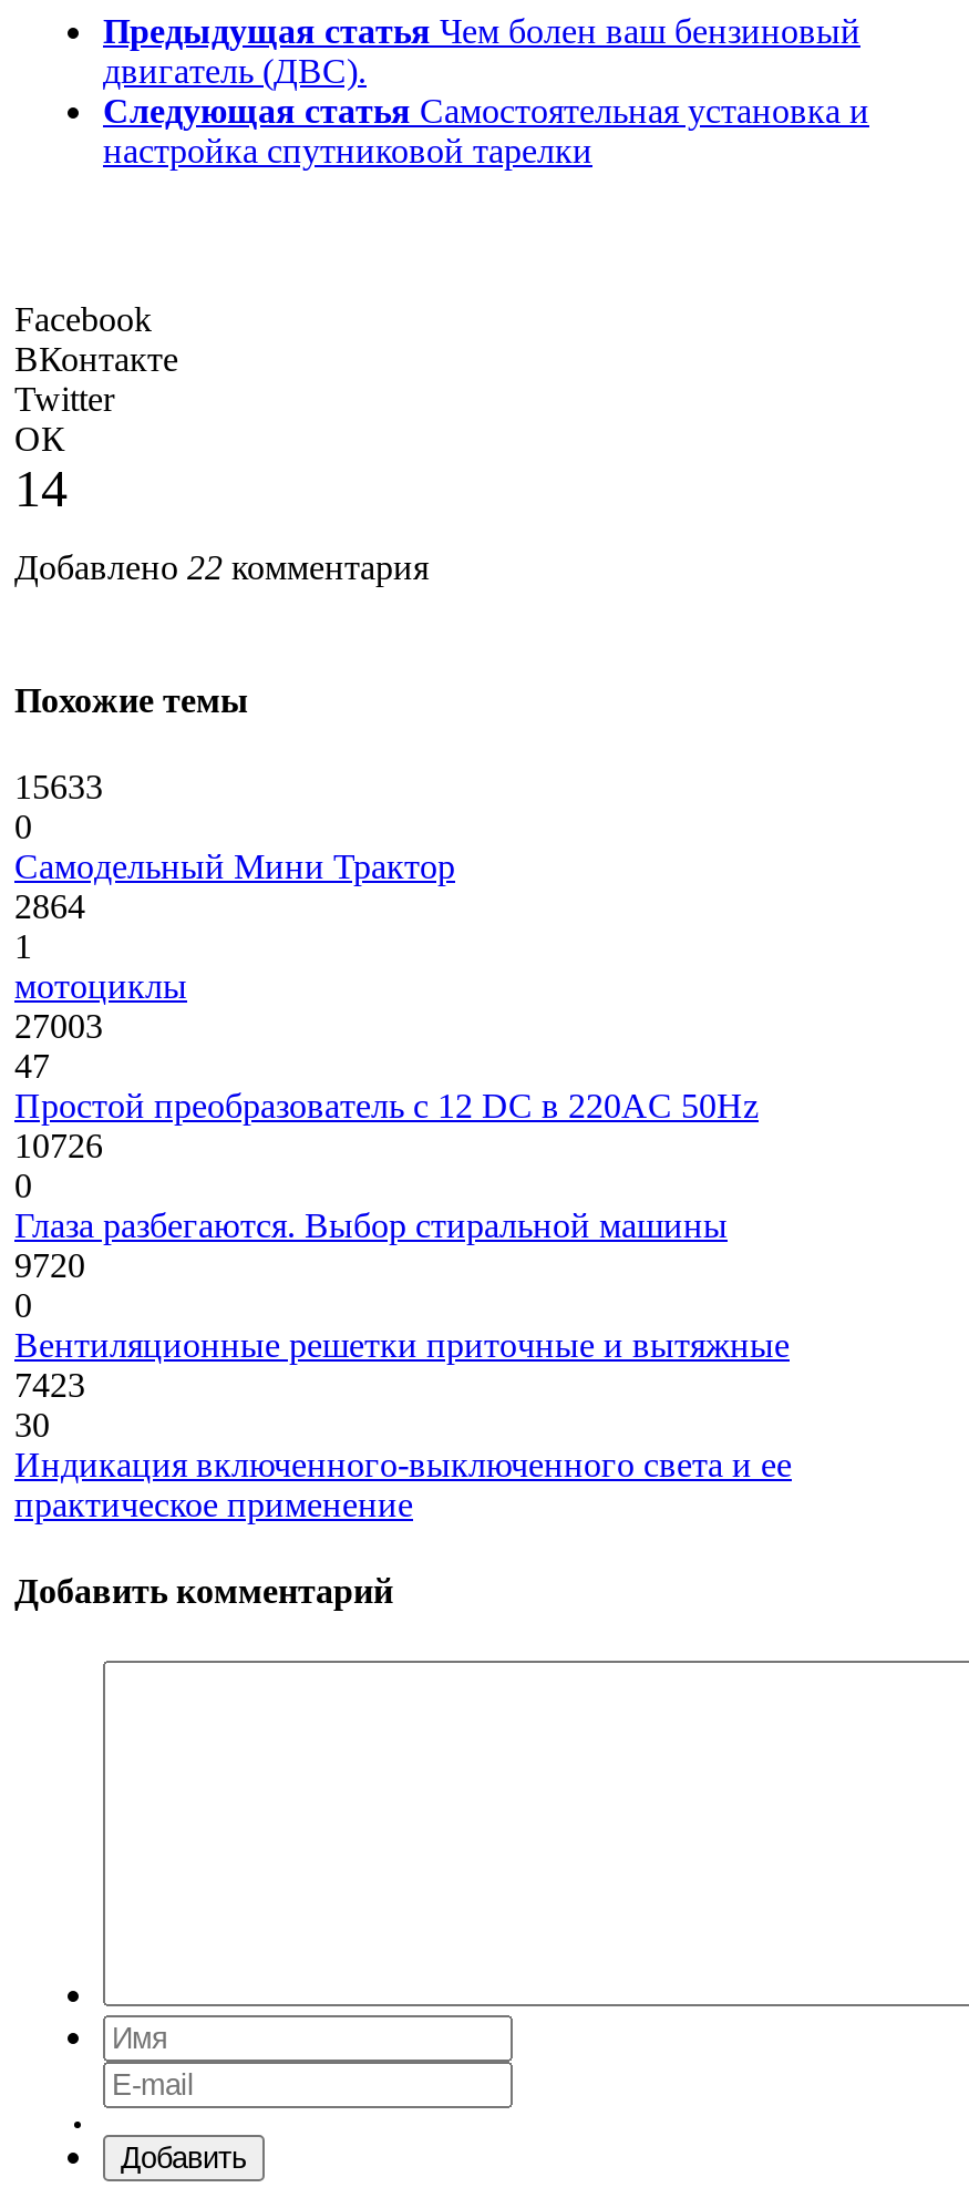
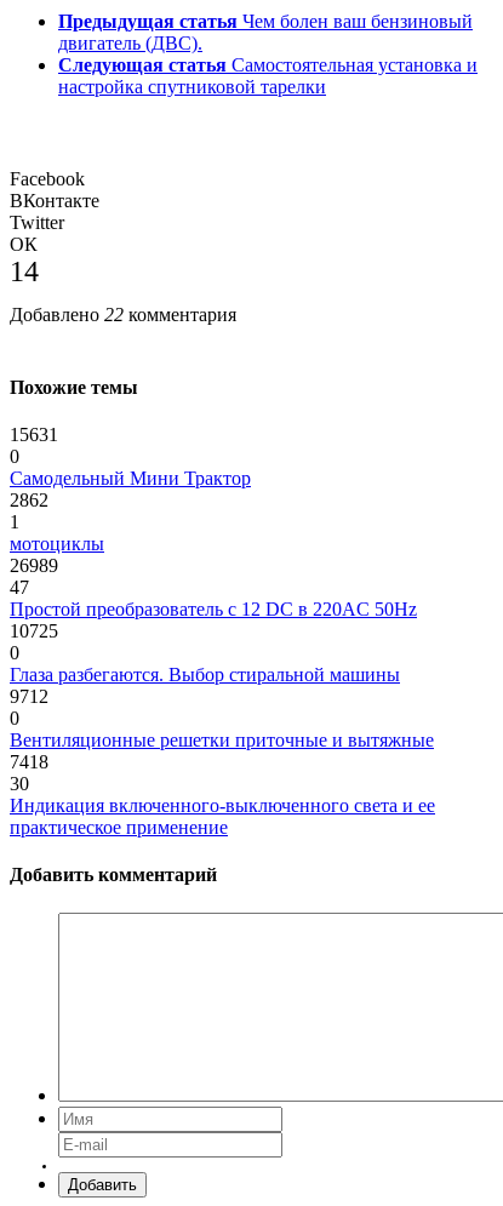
- 15633
+ 15631

- 2864
+ 2862

- 27003
+ 26989

- 10726
+ 10725

- 9720
+ 9712

- 7423
+ 7418
